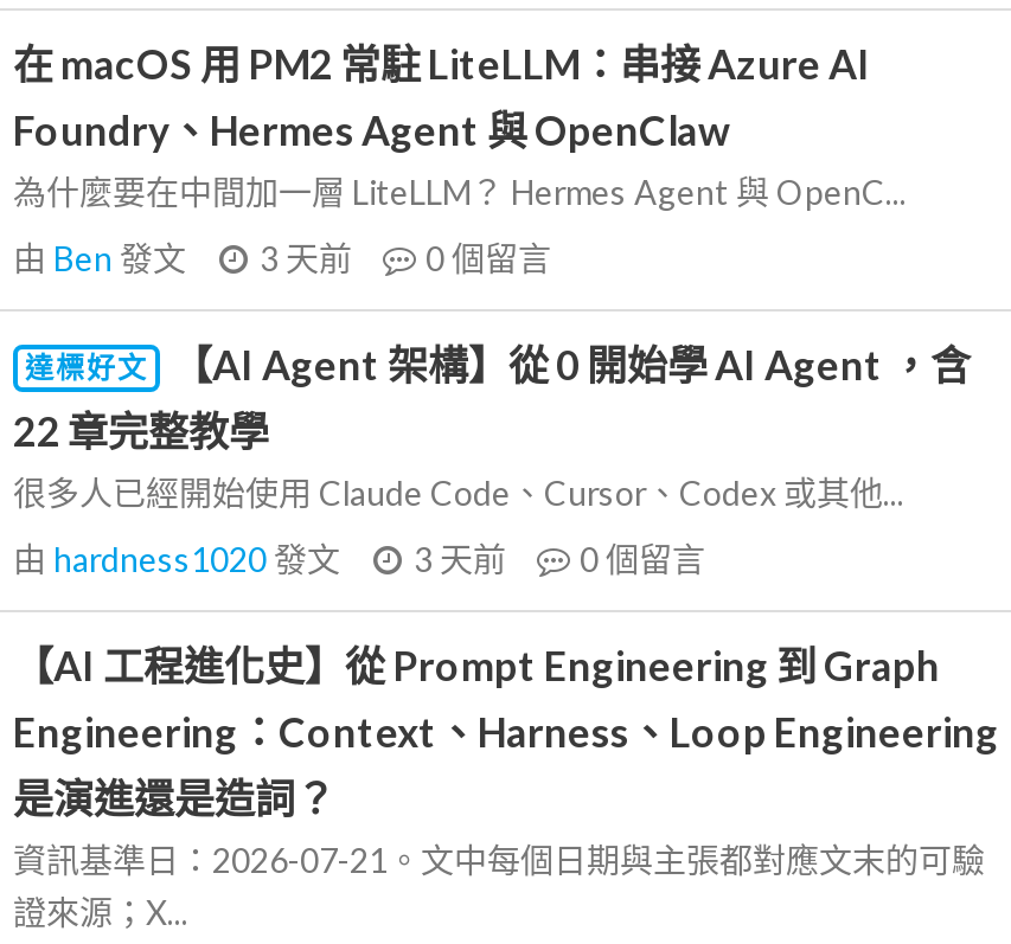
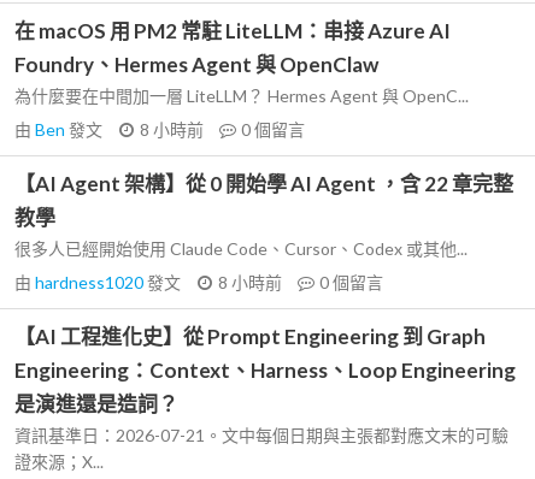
- 由Ben發文 3 天前 0個留言
+ 由Ben發文 8 小時前 0個留言

- 達標好文
- 【AI Agent 架構】從 0 開始學 AI Agent ，含
- 22 章完整教學
+ 【AI Agent 架構】從 0 開始學 AI Agent ，含 22 章完整
+ 教學

- 由hardness1020發文 3 天前 0個留言
+ 由hardness1020發文 8 小時前 0個留言
